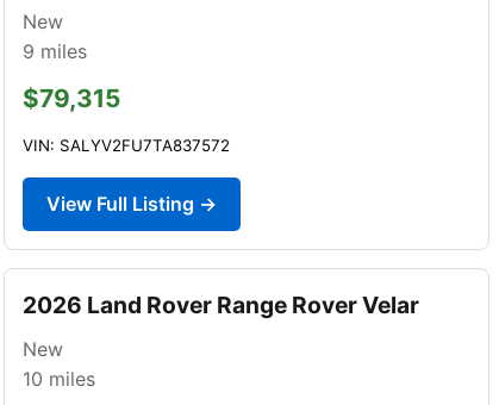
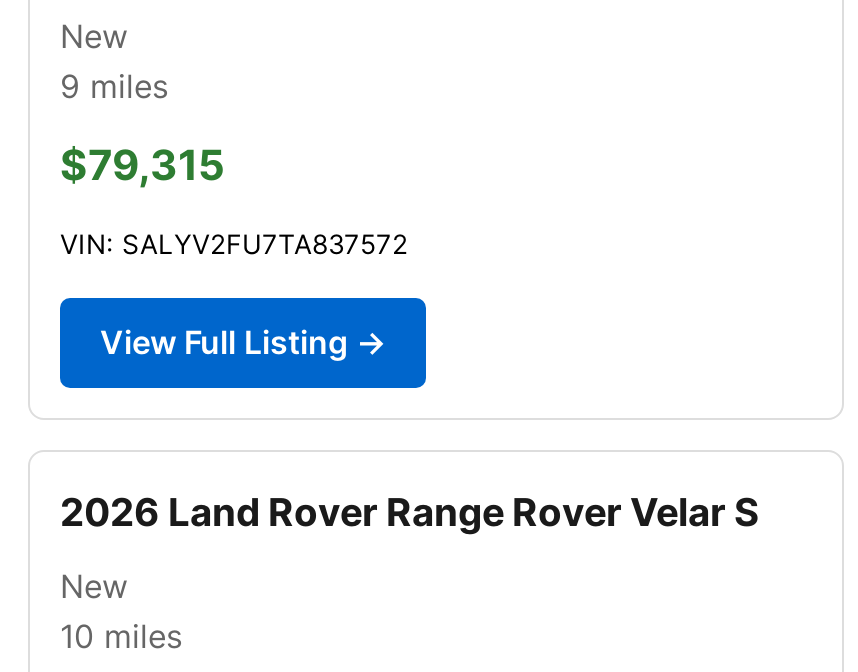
- 2026 Land Rover Range Rover Velar
+ 2026 Land Rover Range Rover Velar S
